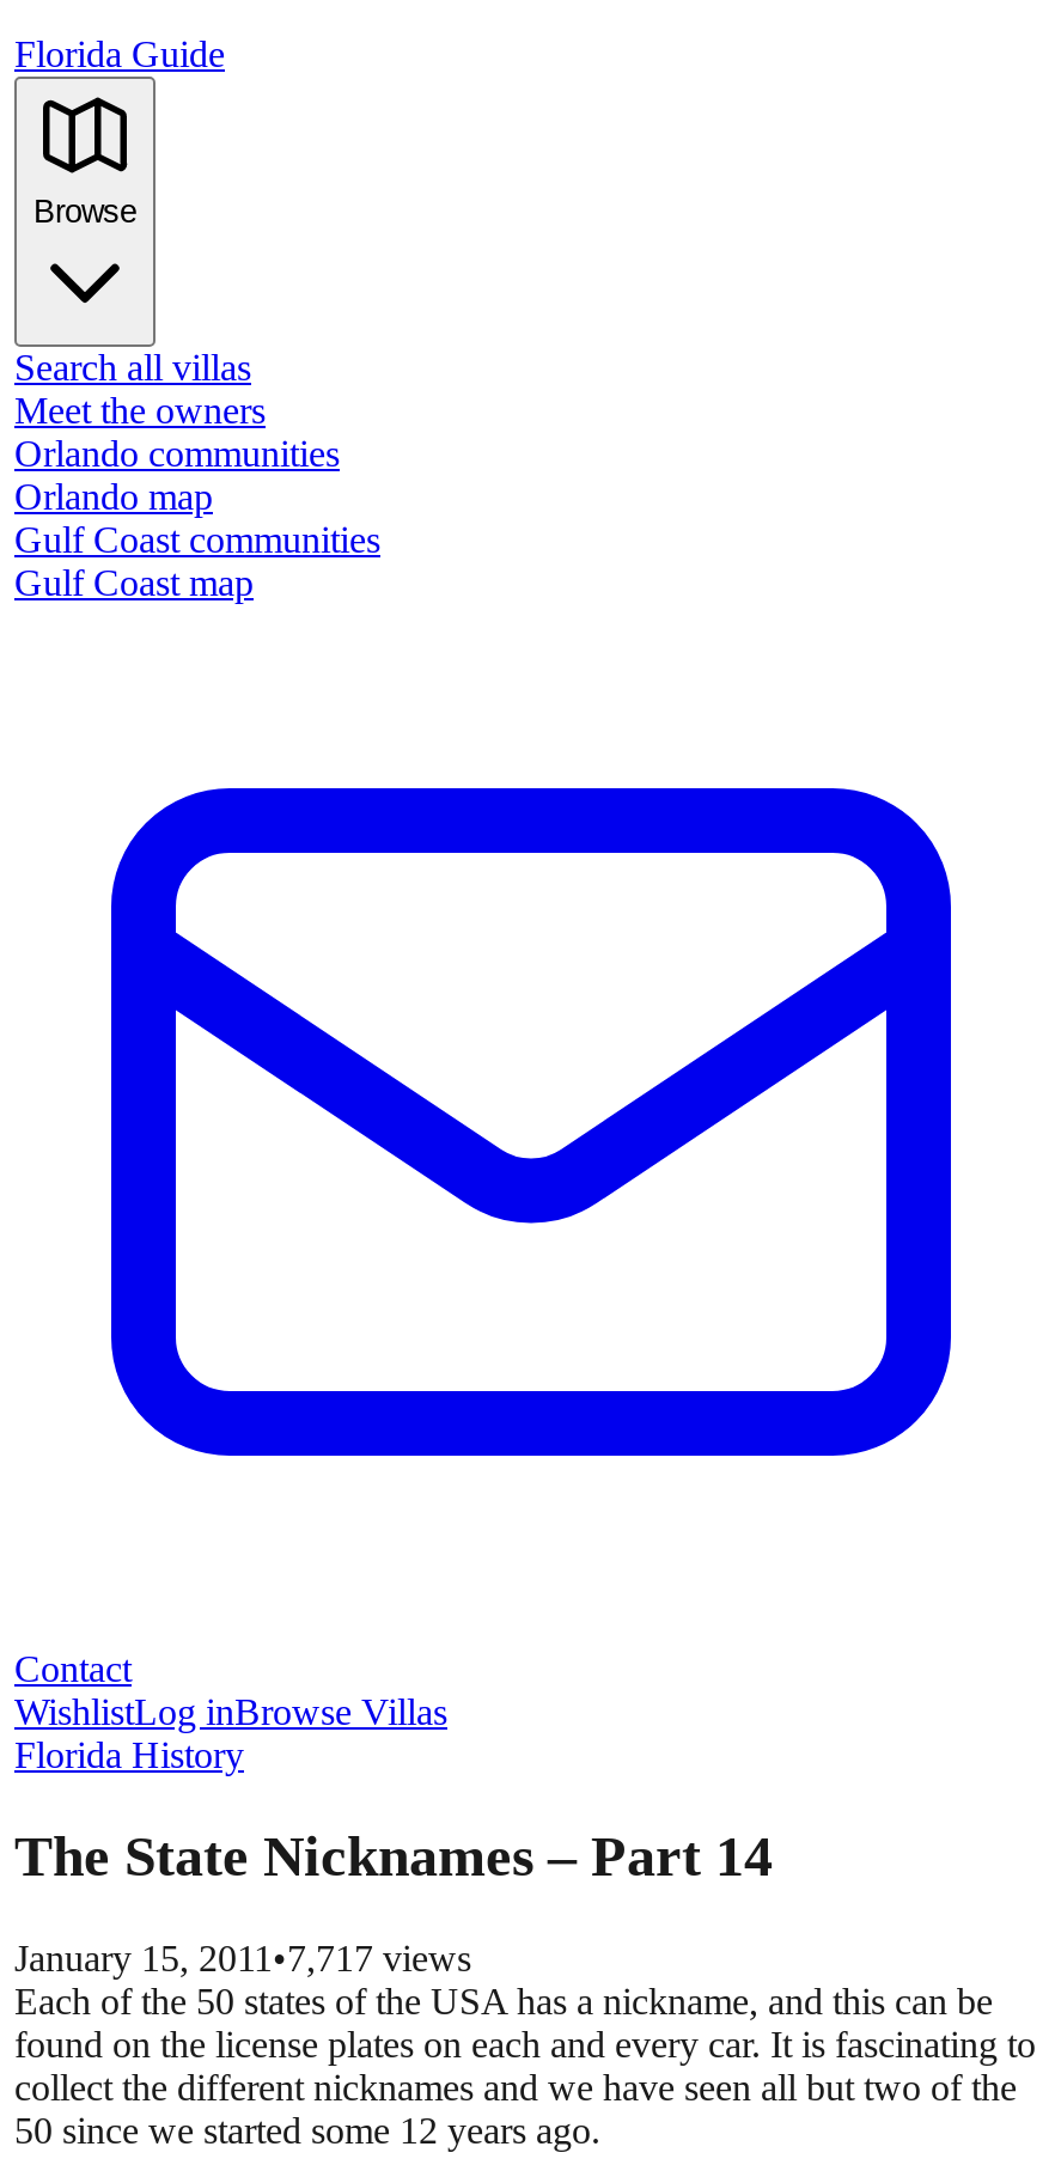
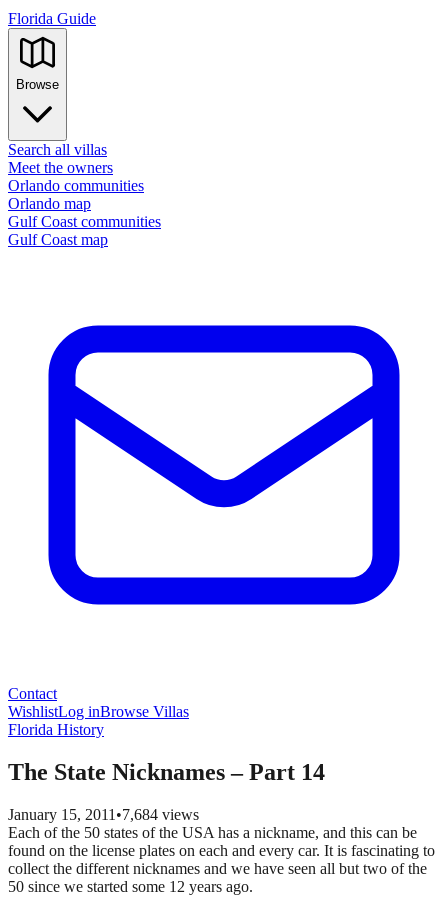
- January 15, 2011 •7,717 views
+ January 15, 2011 •7,684 views
